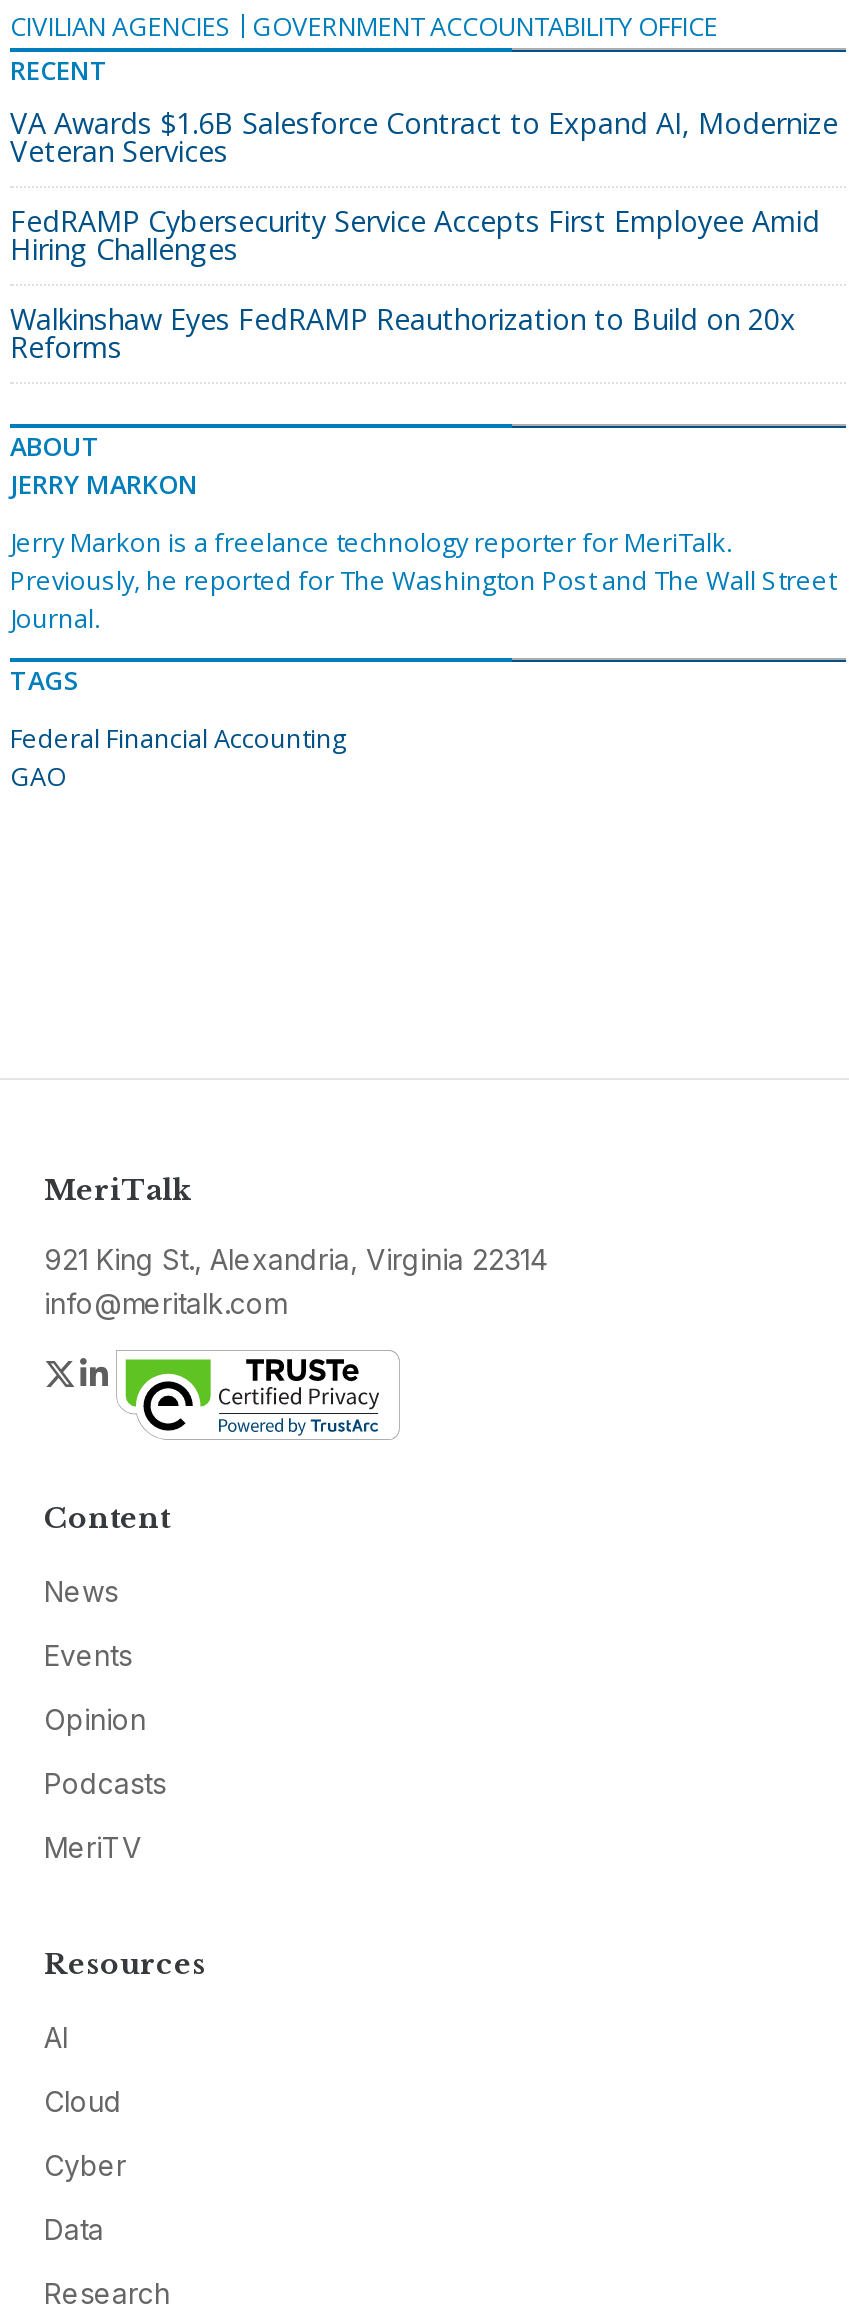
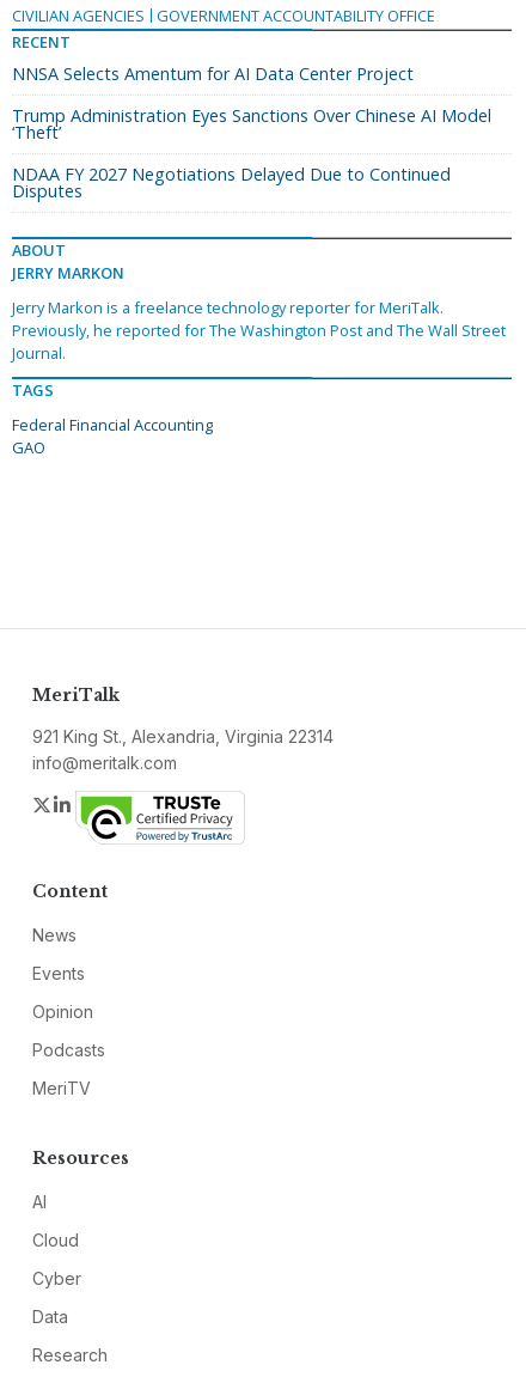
- VA Awards $1.6B Salesforce Contract to Expand AI, Modernize
- Veteran Services
+ NNSA Selects Amentum for AI Data Center Project

- FedRAMP Cybersecurity Service Accepts First Employee Amid
- Hiring Challenges
+ Trump Administration Eyes Sanctions Over Chinese AI Model
+ ‘Theft’

- Walkinshaw Eyes FedRAMP Reauthorization to Build on 20x
- Reforms
+ NDAA FY 2027 Negotiations Delayed Due to Continued
+ Disputes
